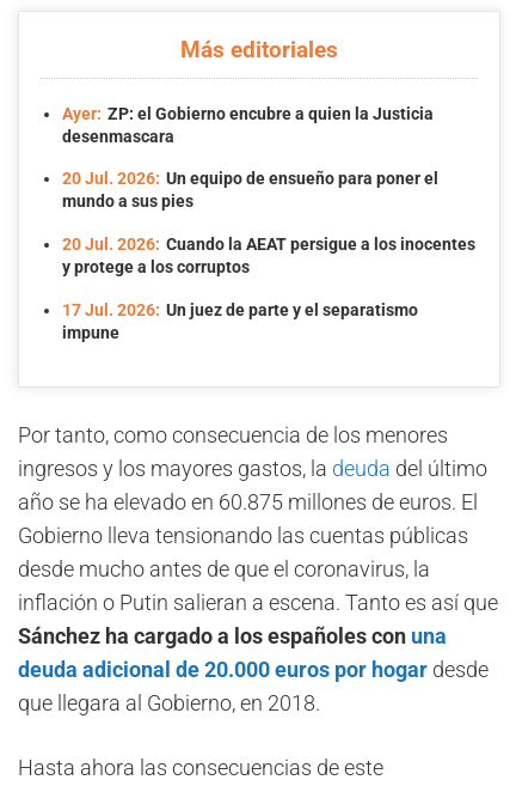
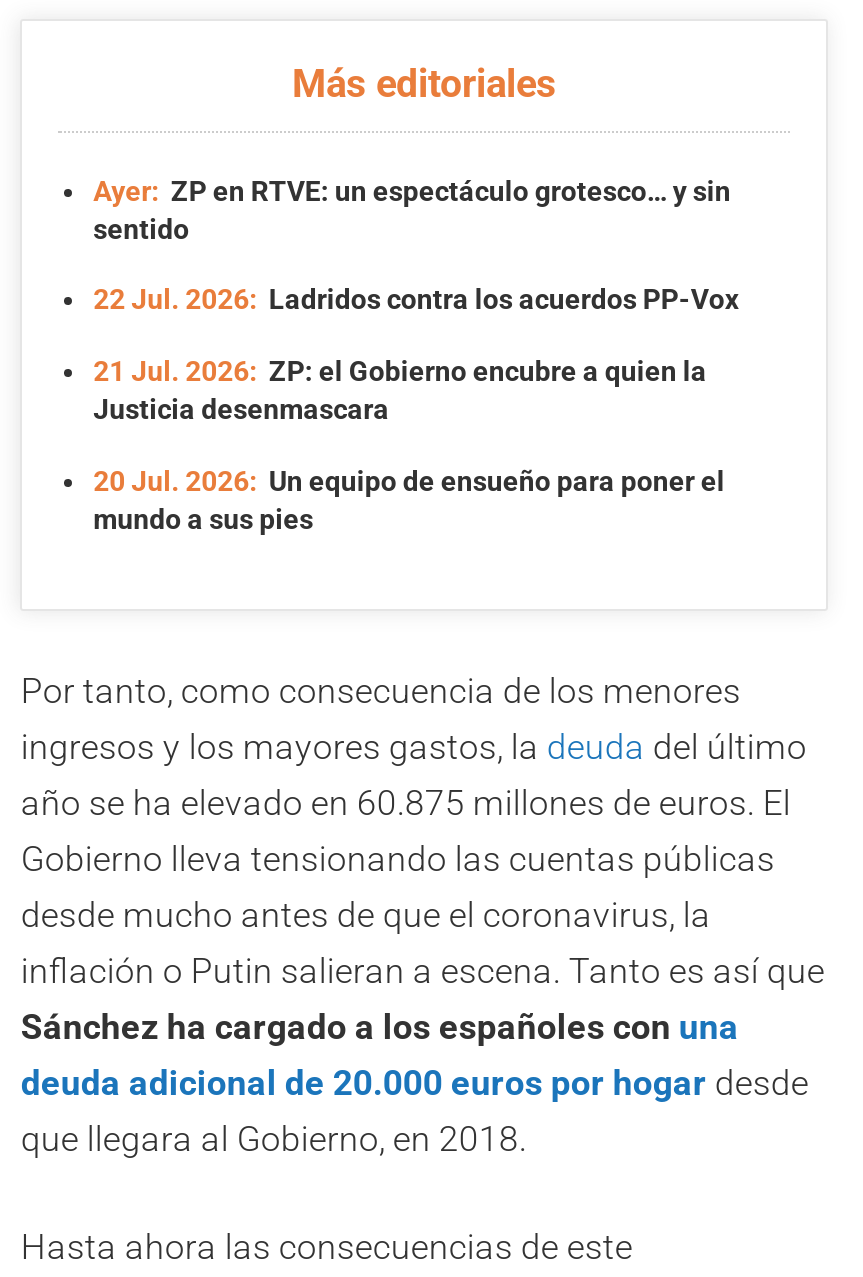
- Ayer: ZP: el Gobierno encubre a quien la Justicia
- desenmascara
+ Ayer: ZP en RTVE: un espectáculo grotesco… y sin
+ sentido
+ 22 Jul. 2026: Ladridos contra los acuerdos PP-Vox
+ 21 Jul. 2026: ZP: el Gobierno encubre a quien la
+ Justicia desenmascara

moved down: 20 Jul. 2026: Un equipo de ensueño para poner el | mundo a sus pies

- 20 Jul. 2026: Cuando la AEAT persigue a los inocentes
- y protege a los corruptos
- 17 Jul. 2026: Un juez de parte y el separatismo
- impune
